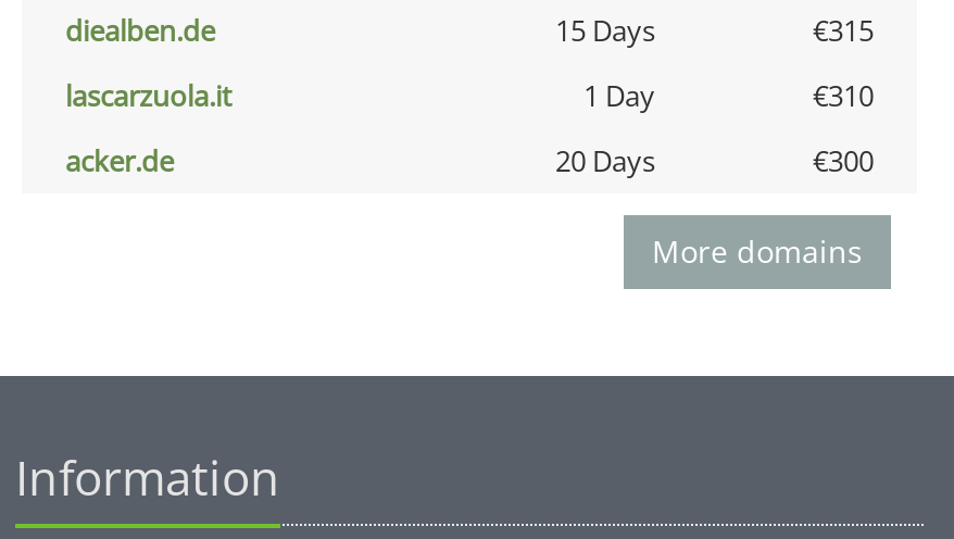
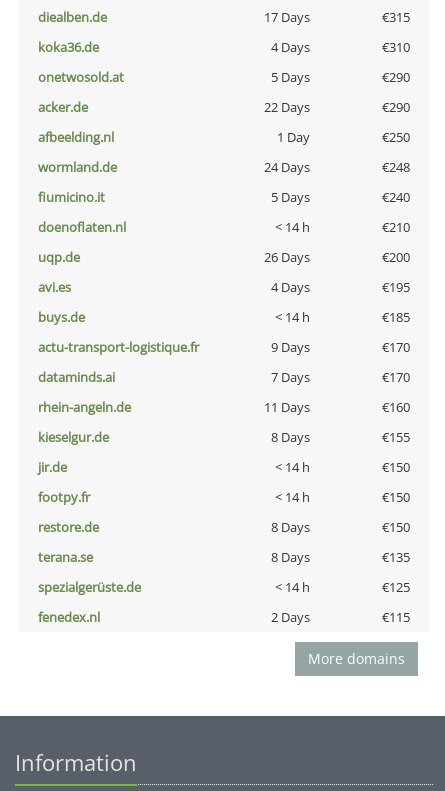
- 15 Days
+ 17 Days

- lascarzuola.it
- 1 Day
+ koka36.de
+ 4 Days

+ onetwosold.at
+ 5 Days
+ €290

- 20 Days
- €300
+ 22 Days
+ €290
+ afbeelding.nl
+ 1 Day
+ €250
+ wormland.de
+ 24 Days
+ €248
+ fiumicino.it
+ 5 Days
+ €240
+ doenoflaten.nl
+ < 14 h
+ €210
+ uqp.de
+ 26 Days
+ €200
+ avi.es
+ 4 Days
+ €195
+ buys.de
+ < 14 h
+ €185
+ actu-transport-logistique.fr
+ 9 Days
+ €170
+ dataminds.ai
+ 7 Days
+ €170
+ rhein-angeln.de
+ 11 Days
+ €160
+ kieselgur.de
+ 8 Days
+ €155
+ jir.de
+ < 14 h
+ €150
+ footpy.fr
+ < 14 h
+ €150
+ restore.de
+ 8 Days
+ €150
+ terana.se
+ 8 Days
+ €135
+ spezialgerüste.de
+ < 14 h
+ €125
+ fenedex.nl
+ 2 Days
+ €115
